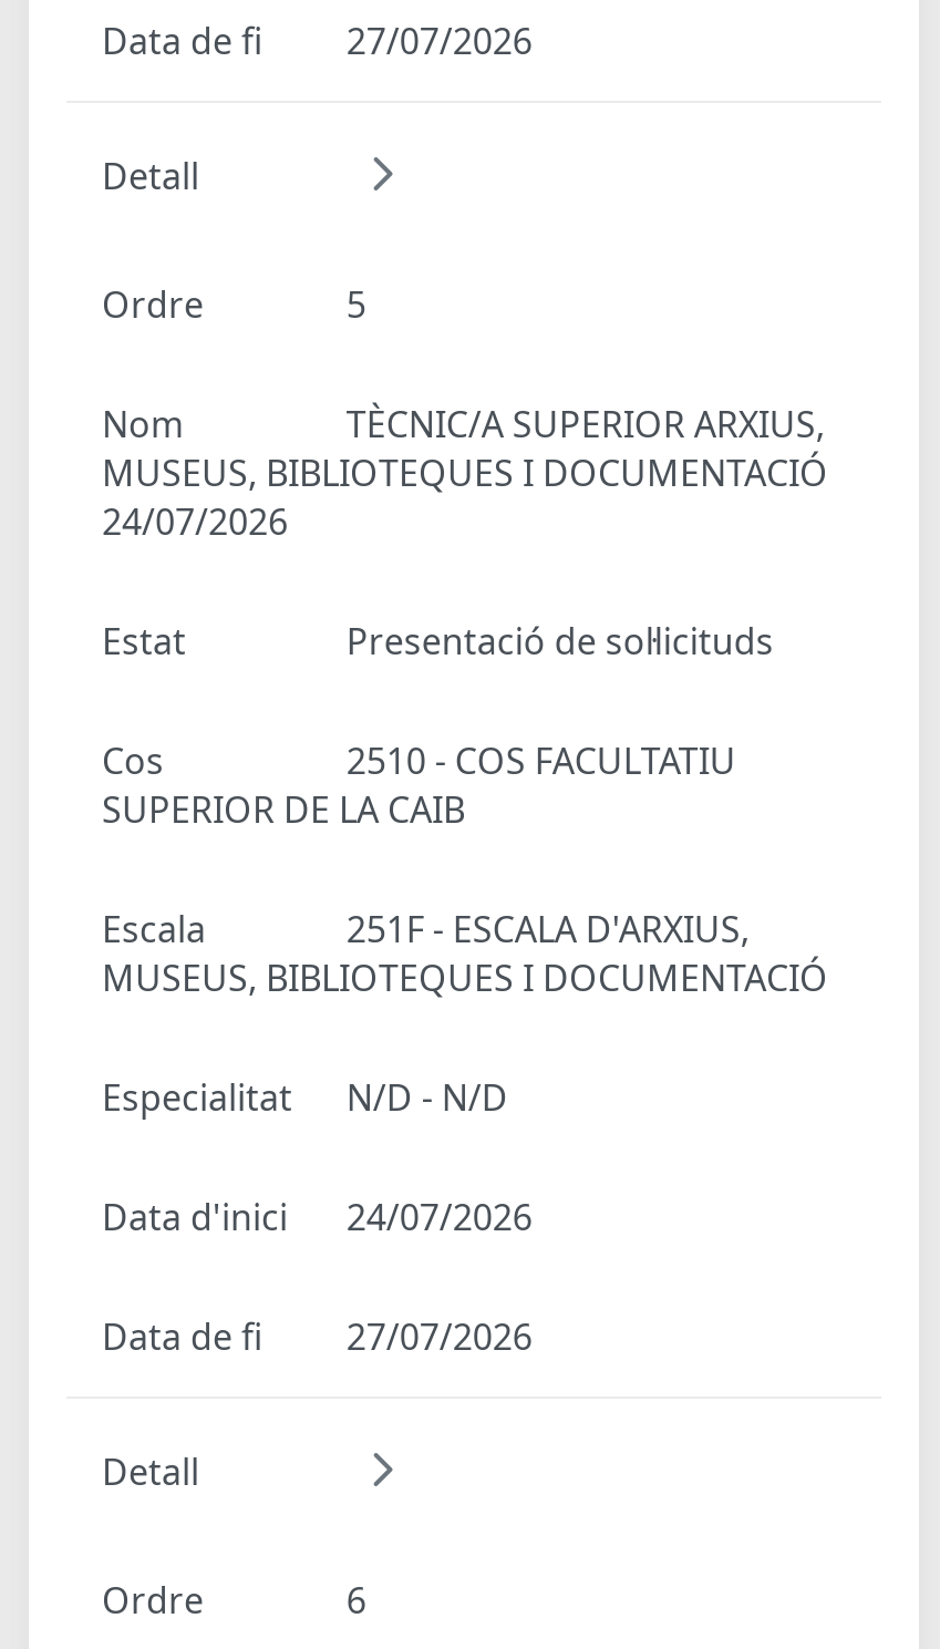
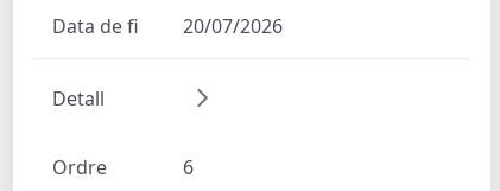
- 27/07/2026
- Detall
- Ordre
- 5
- Nom
- TÈCNIC/A SUPERIOR ARXIUS,
- MUSEUS, BIBLIOTEQUES I DOCUMENTACIÓ
- 24/07/2026
- Estat
- Presentació de sol·licituds
- Cos
- 2510 - COS FACULTATIU
- SUPERIOR DE LA CAIB
- Escala
- 251F - ESCALA D'ARXIUS,
- MUSEUS, BIBLIOTEQUES I DOCUMENTACIÓ
- Especialitat
- N/D - N/D
- Data d'inici
- 24/07/2026
- Data de fi
- 27/07/2026
+ 20/07/2026
